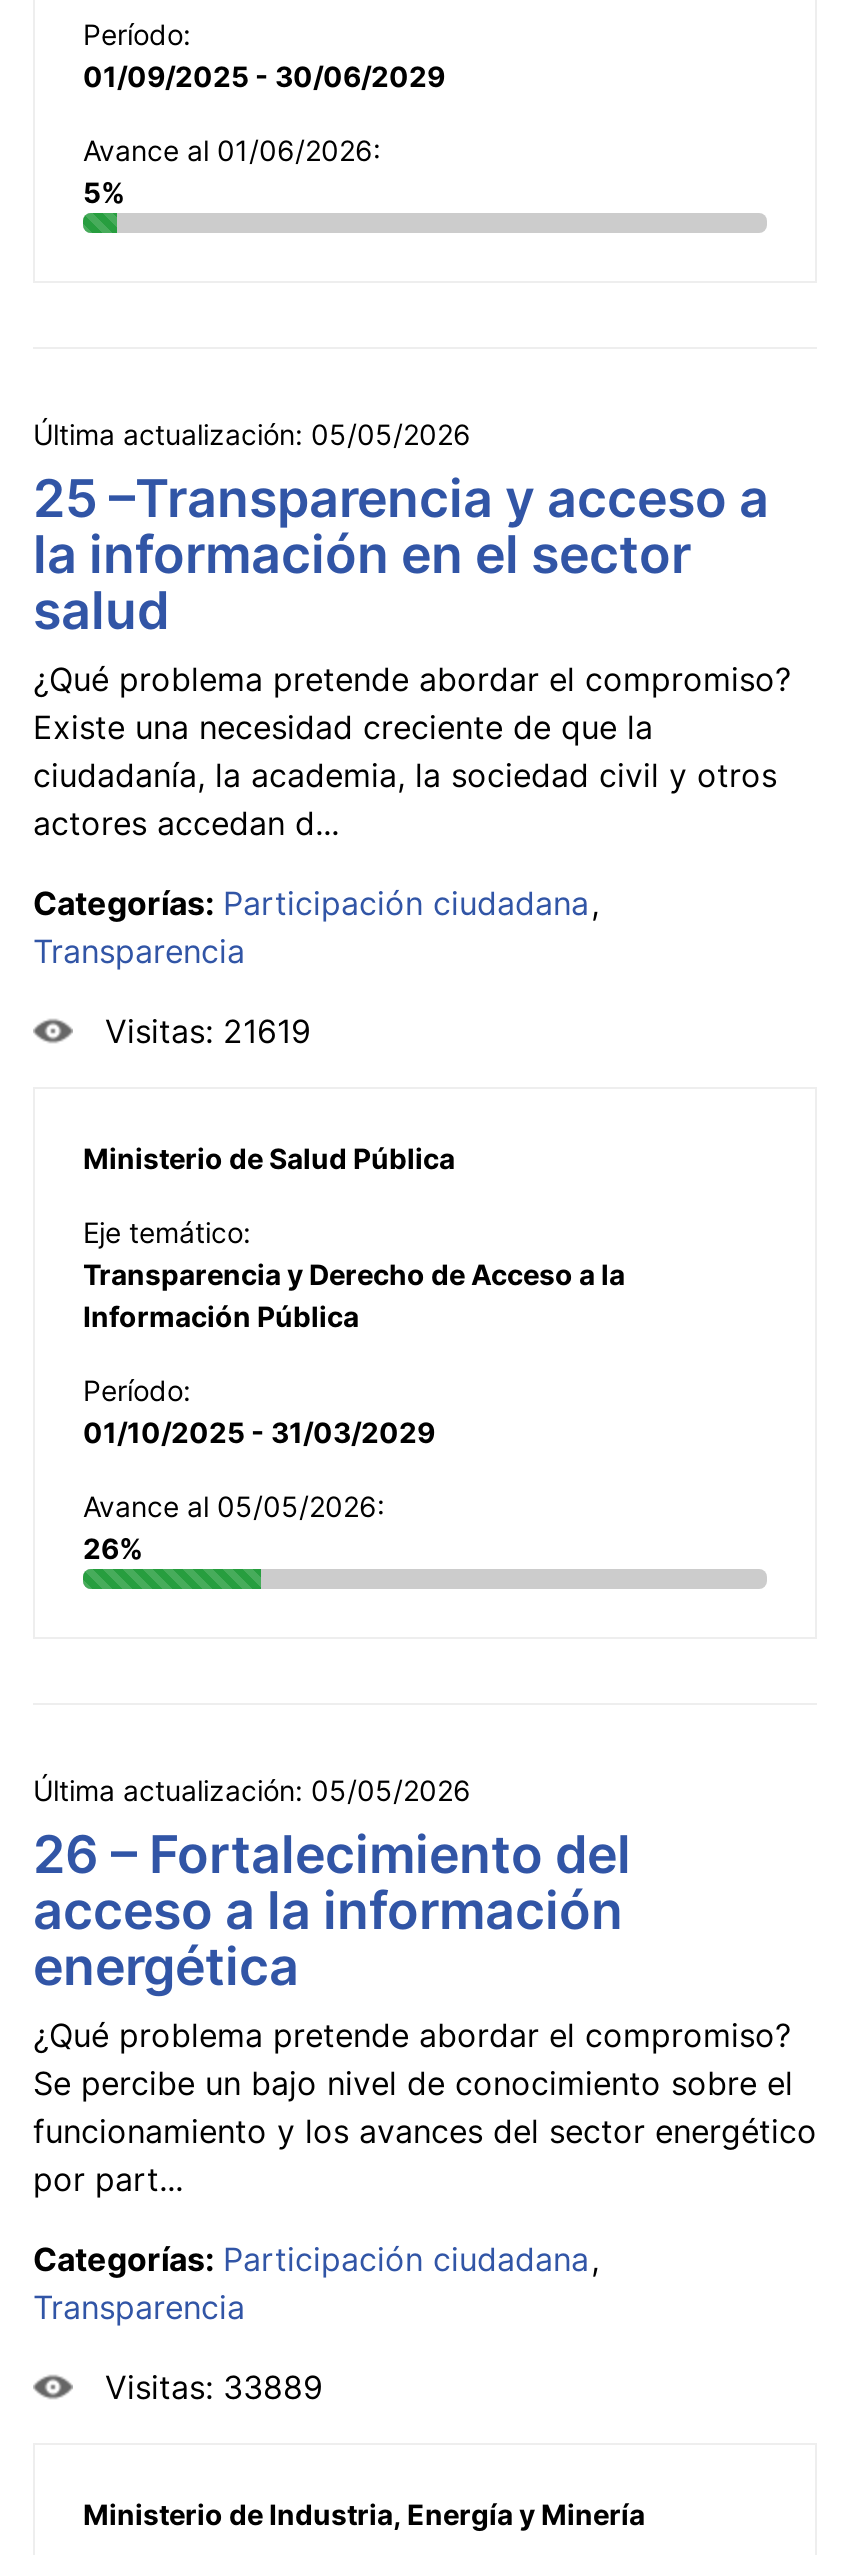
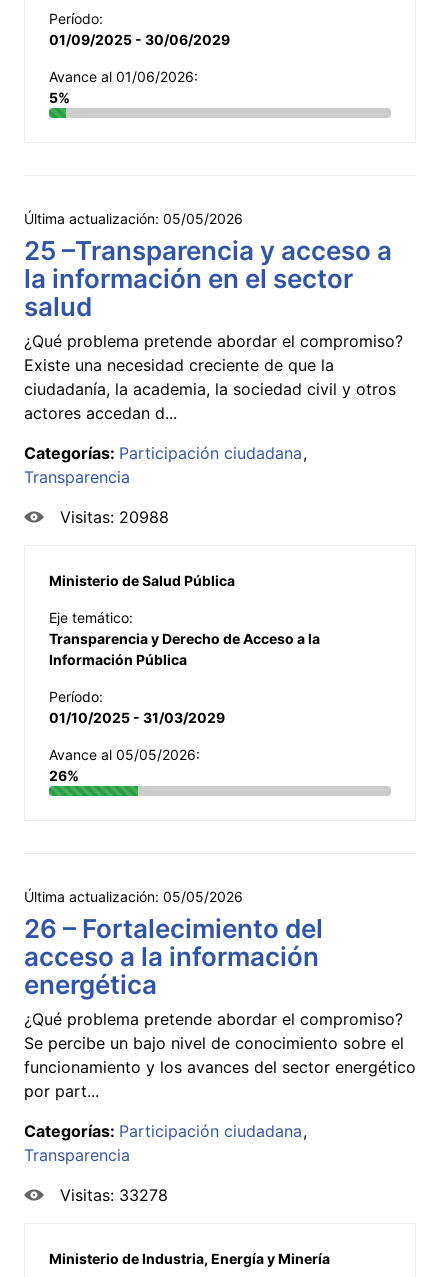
- Visitas: 21619
+ Visitas: 20988

- Visitas: 33889
+ Visitas: 33278
